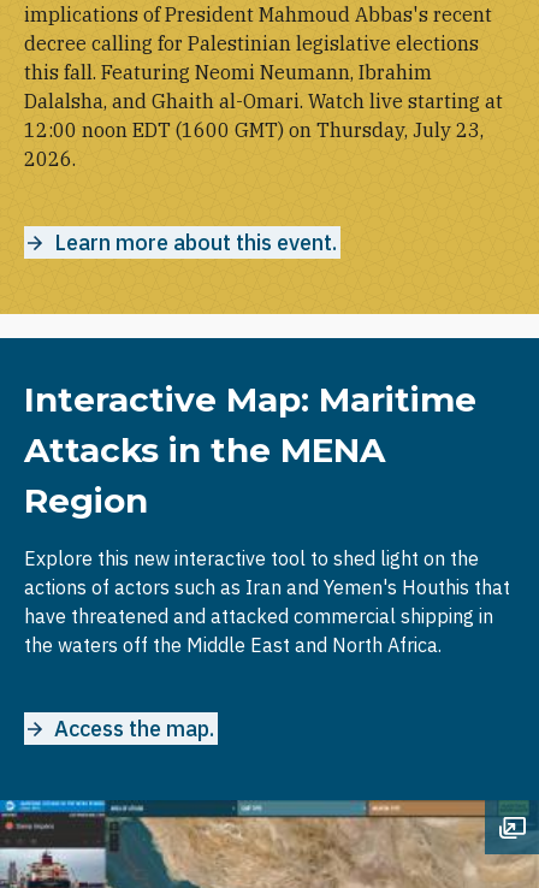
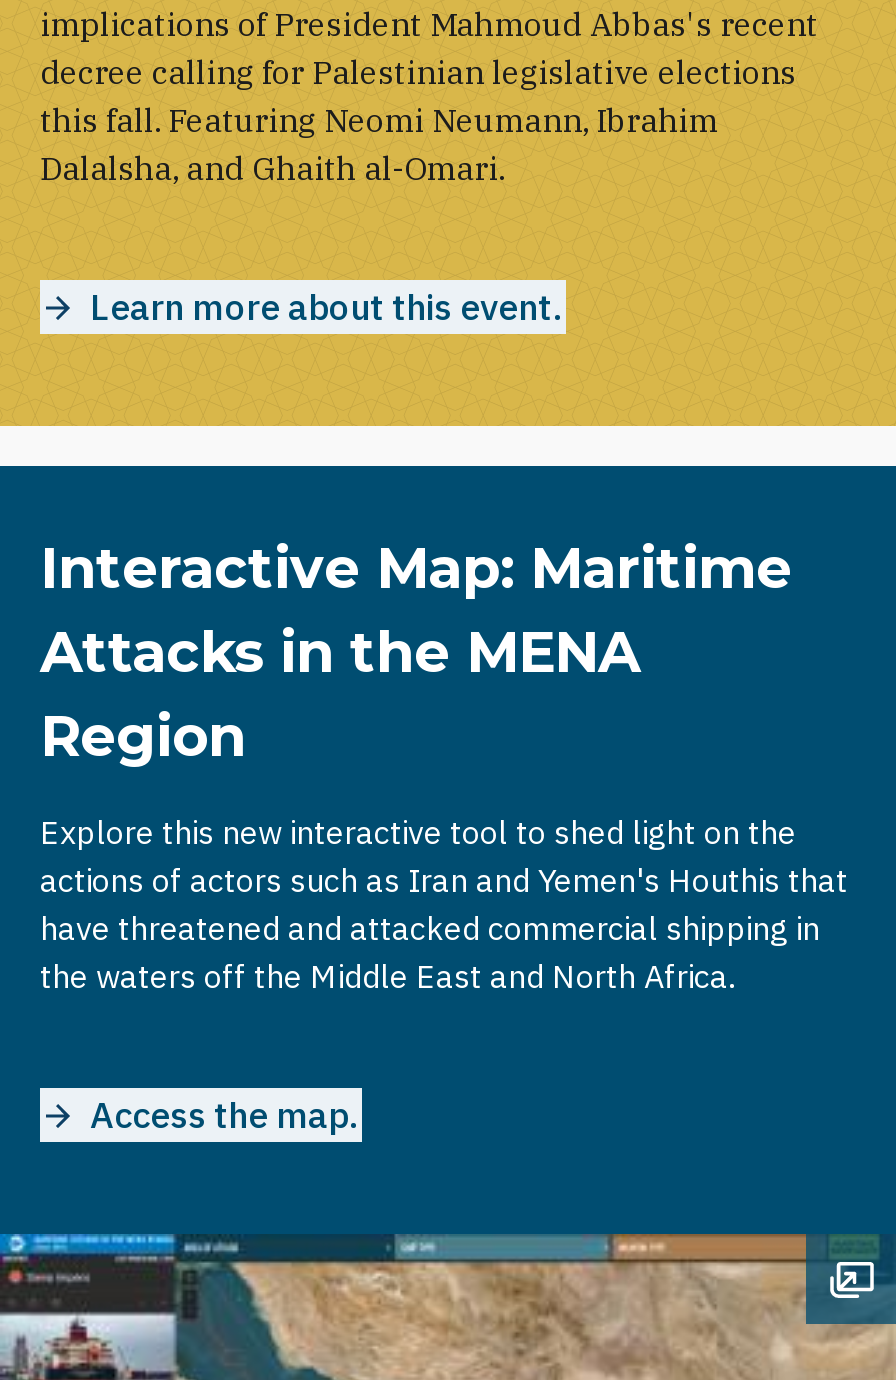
- Dalalsha, and Ghaith al-Omari. Watch live starting at
- 12:00 noon EDT (1600 GMT) on Thursday, July 23,
- 2026.
+ Dalalsha, and Ghaith al-Omari.
